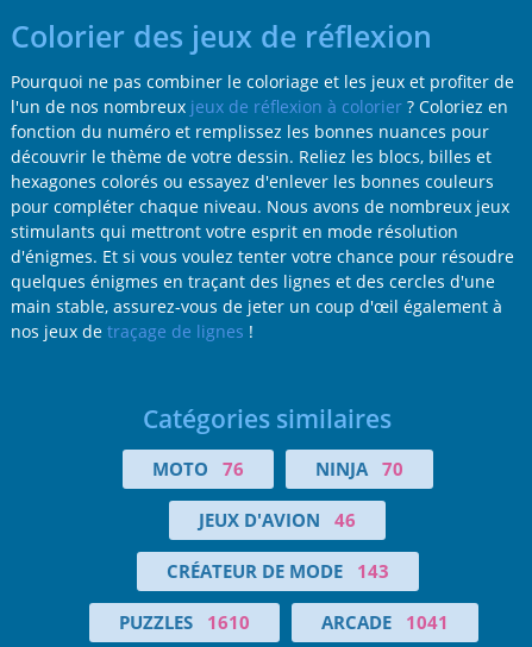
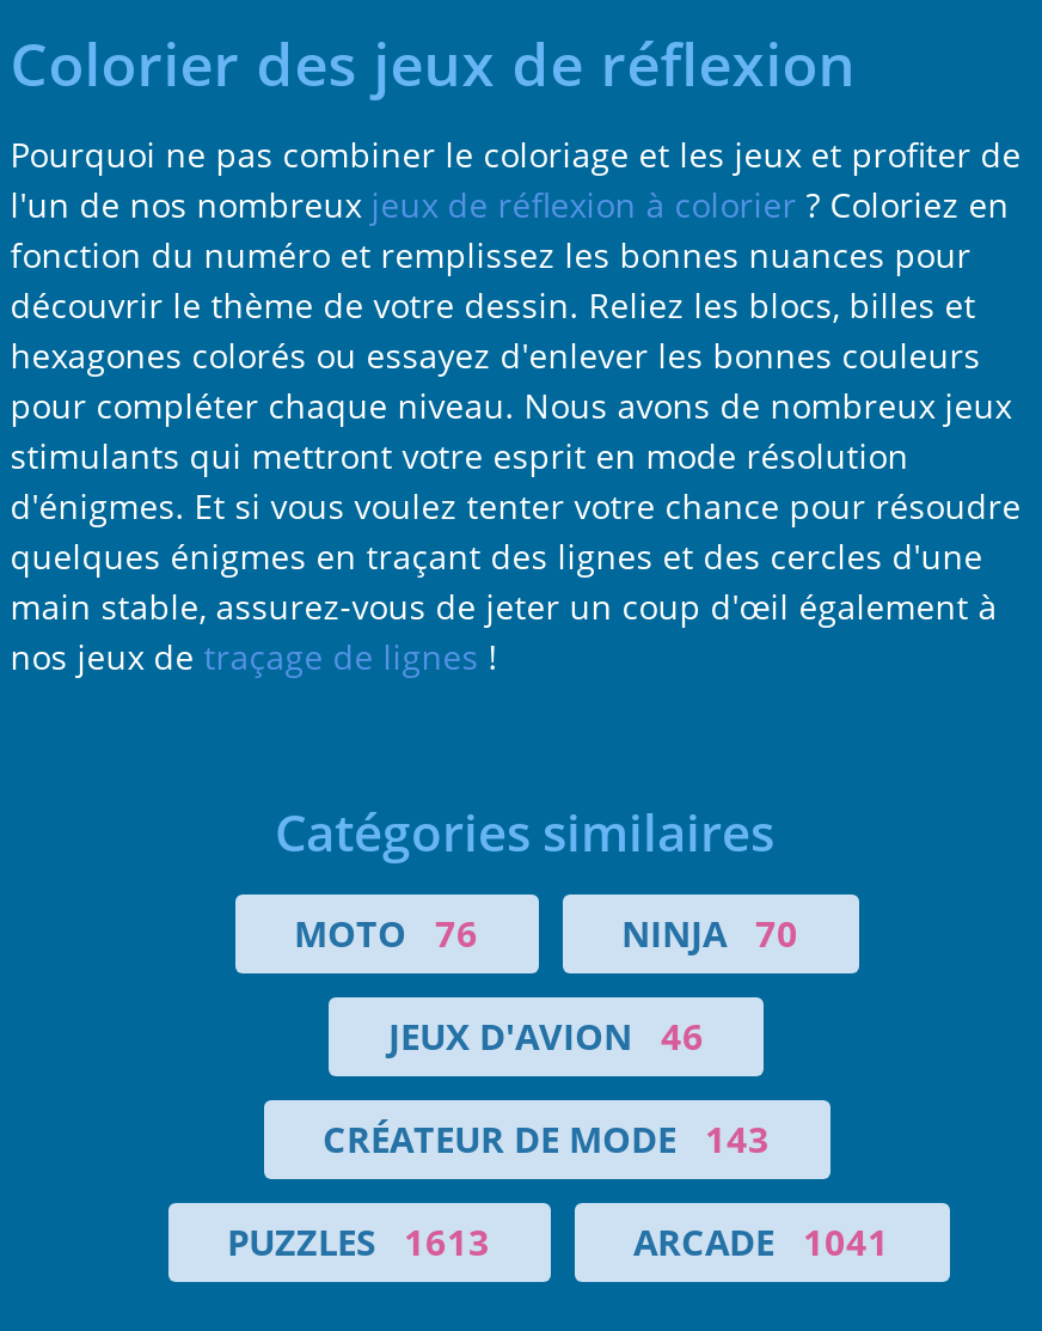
- PUZZLES 1610
+ PUZZLES 1613
